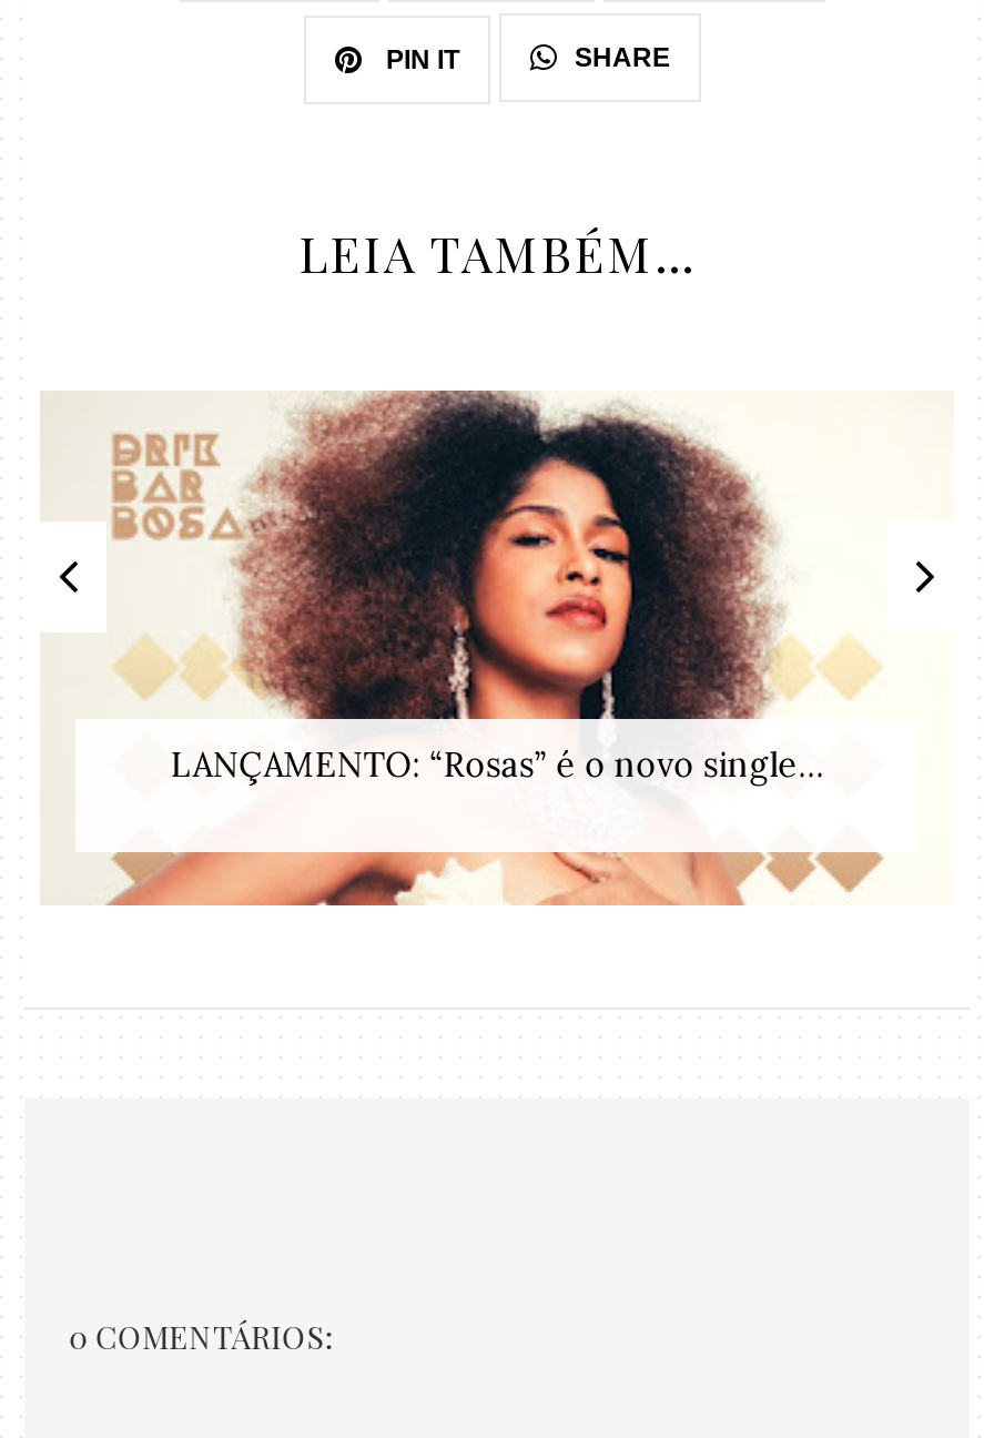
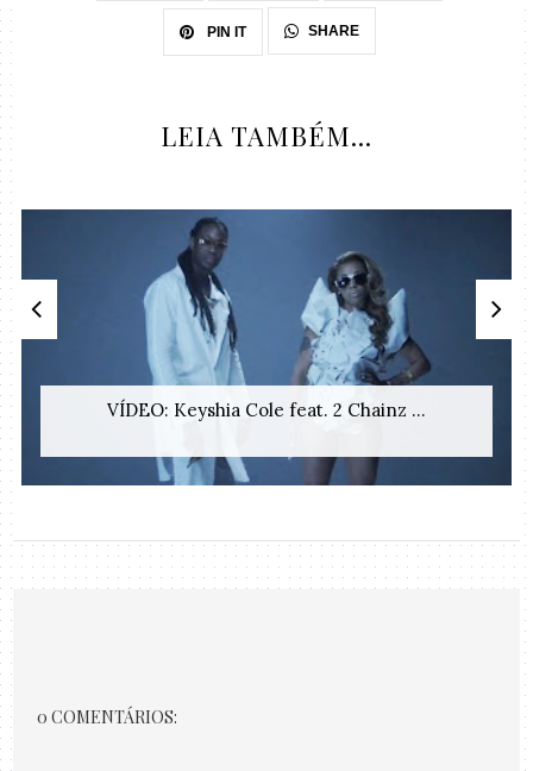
- [image]
- LANÇAMENTO: “Rosas” é o novo single...
+ [image]
+ VÍDEO: Keyshia Cole feat. 2 Chainz ...
